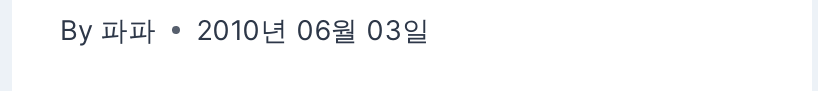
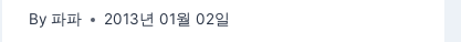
- By 파파 2010년 06월 03일
+ By 파파 2013년 01월 02일
